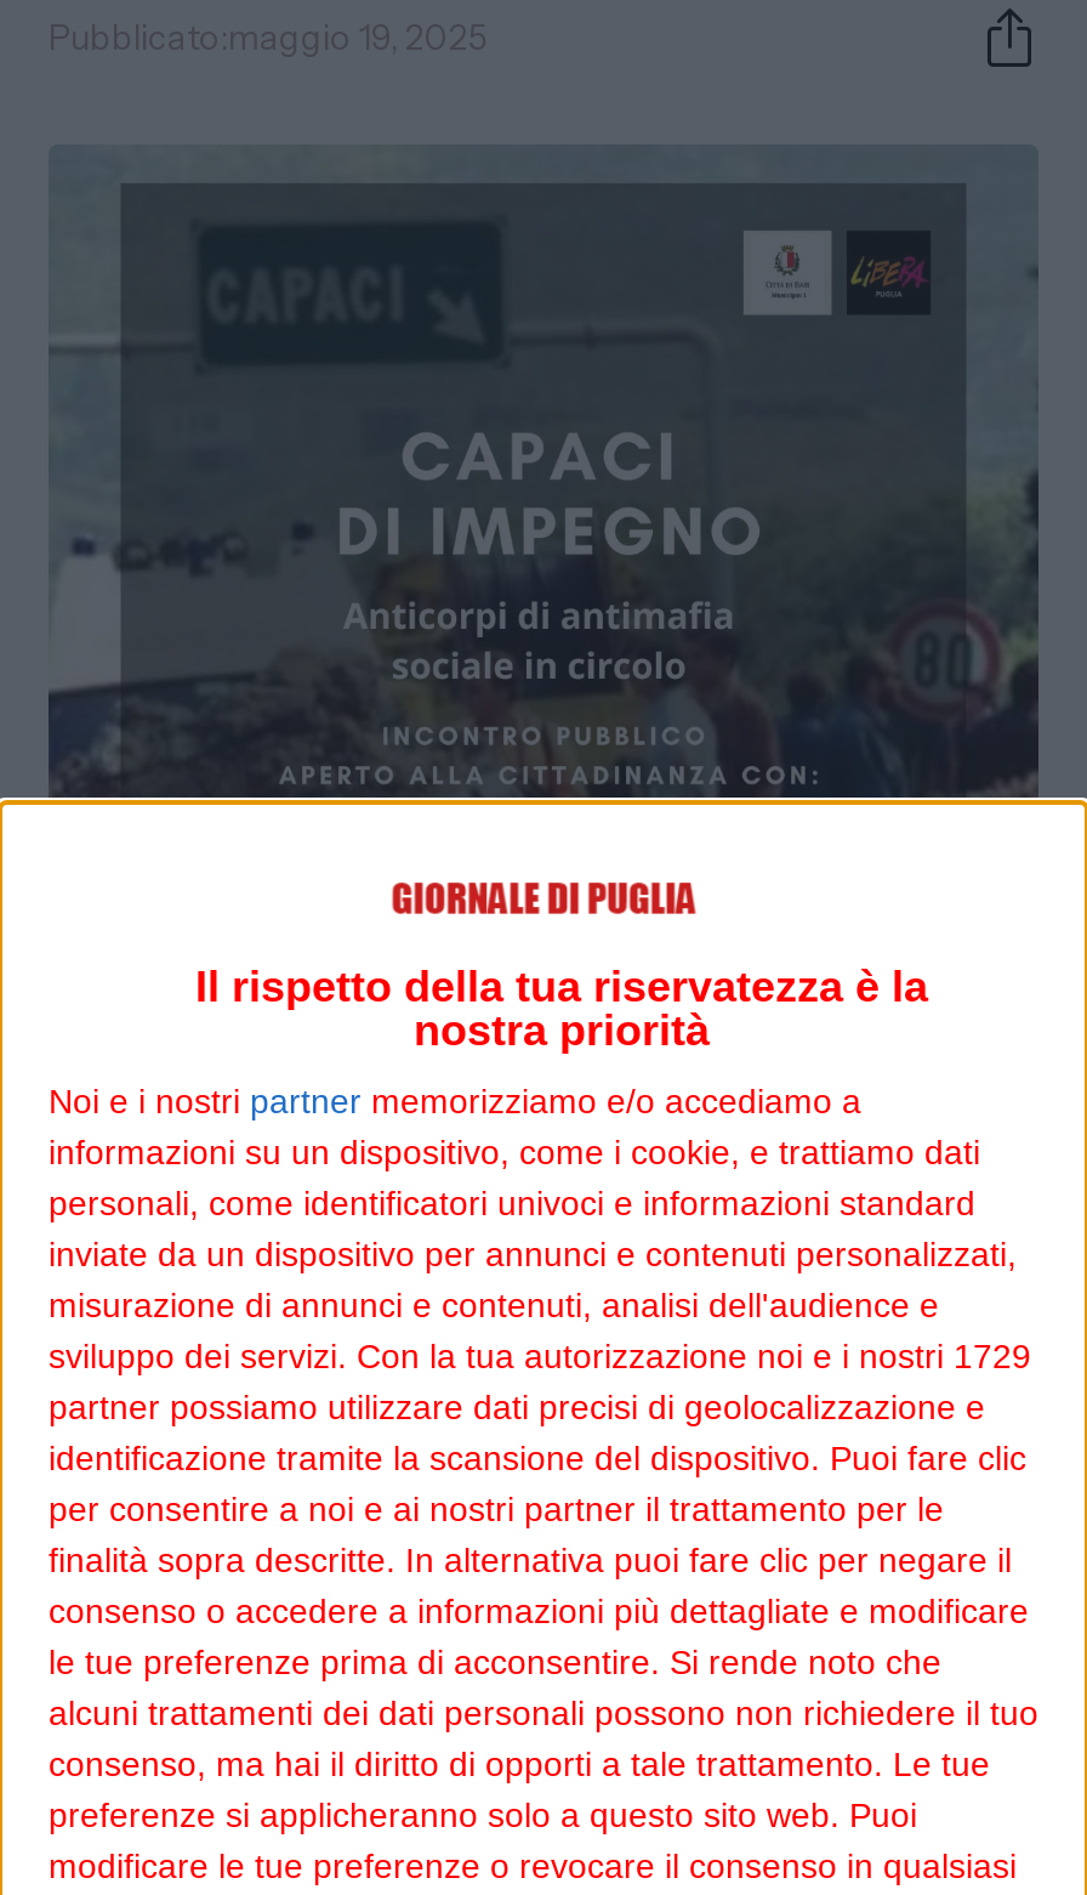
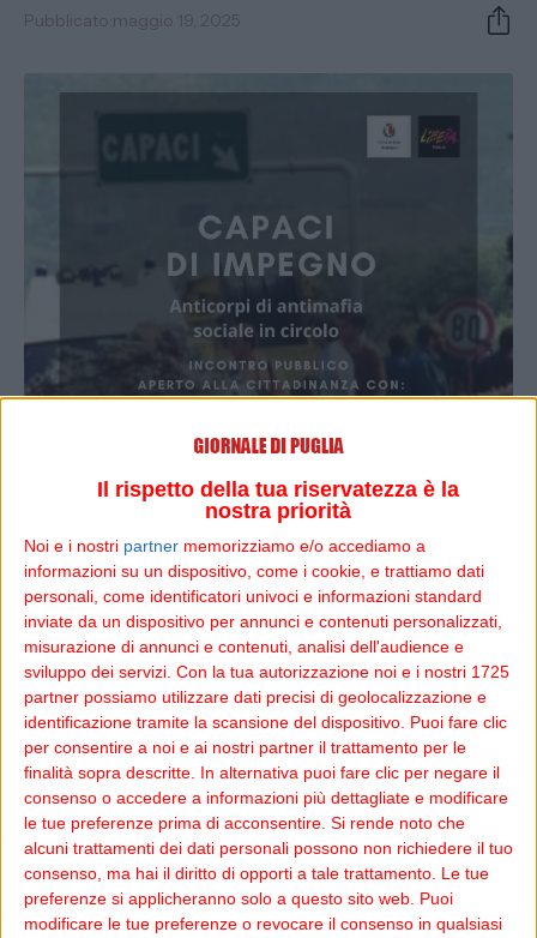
- sviluppo dei servizi. Con la tua autorizzazione noi e i nostri 1729
+ sviluppo dei servizi. Con la tua autorizzazione noi e i nostri 1725
